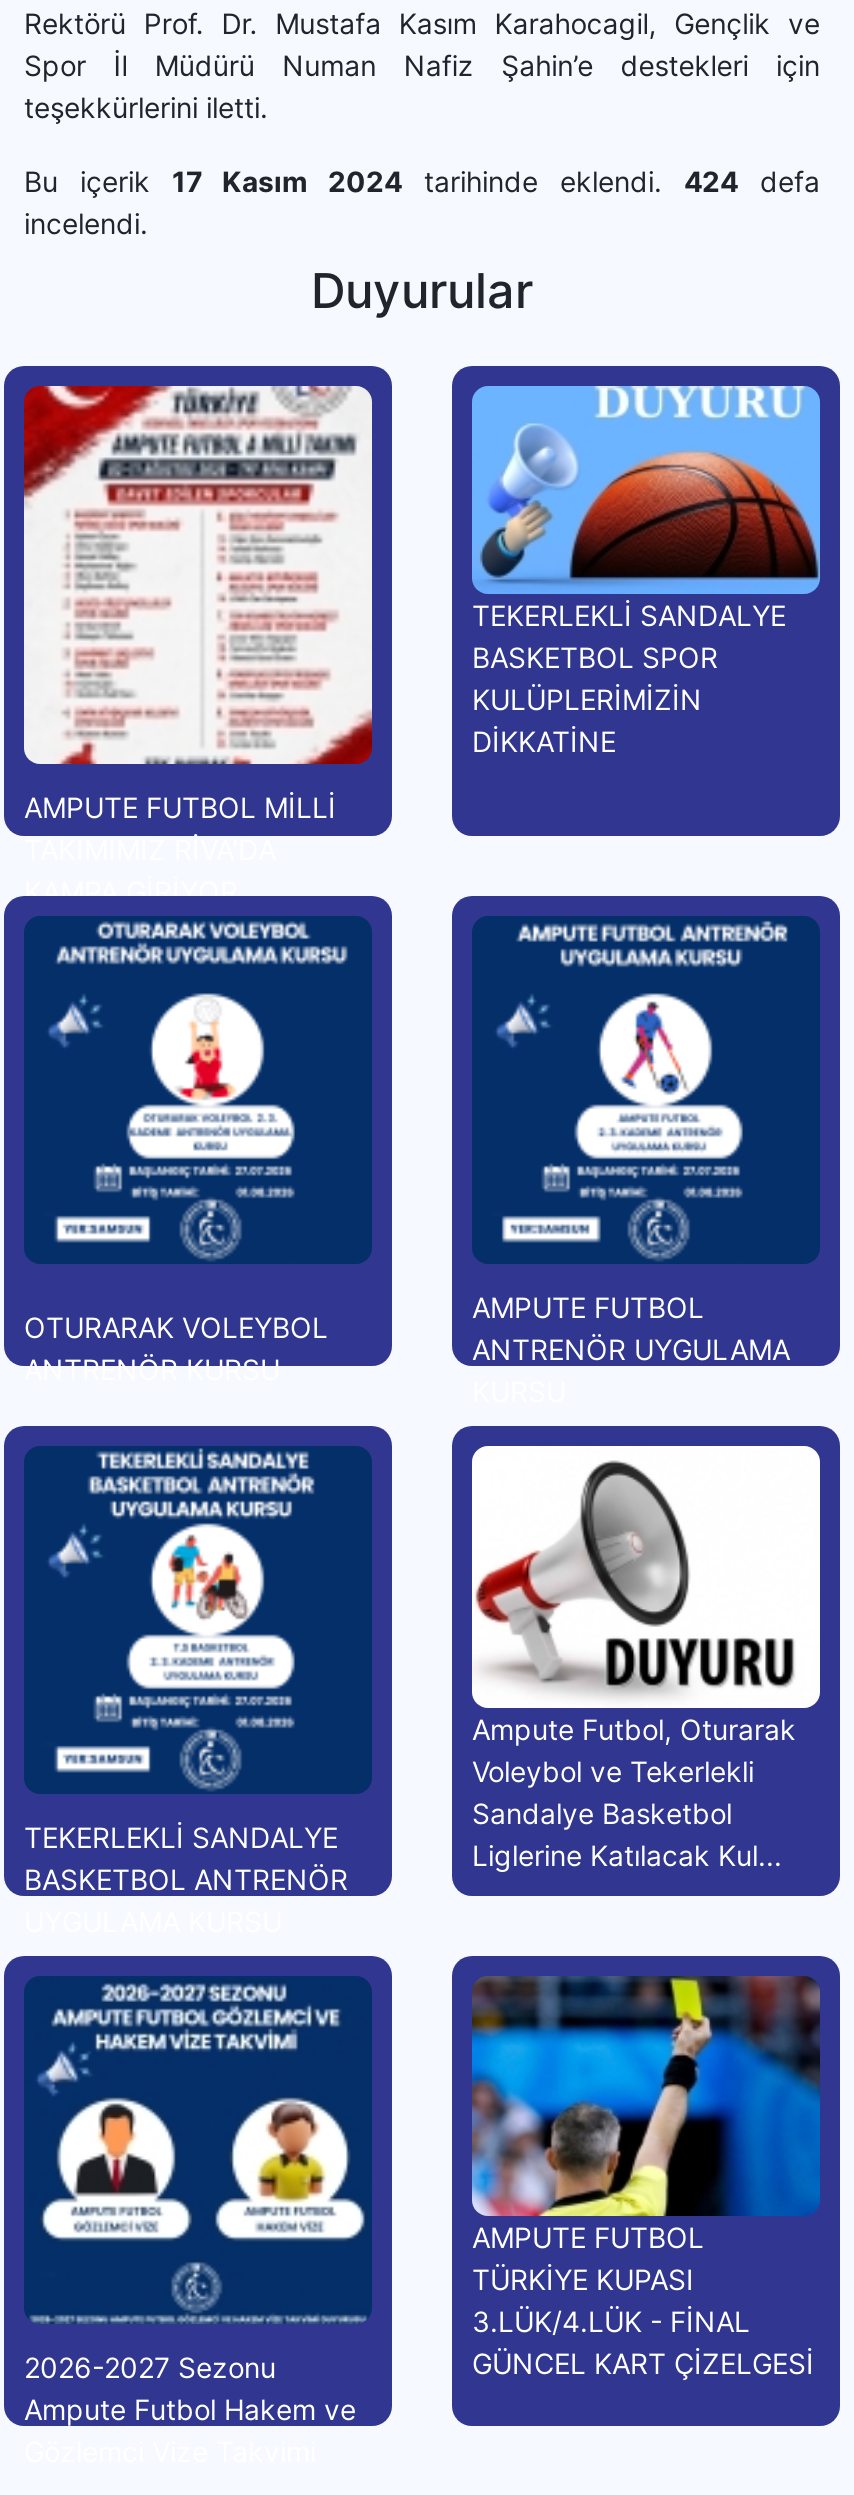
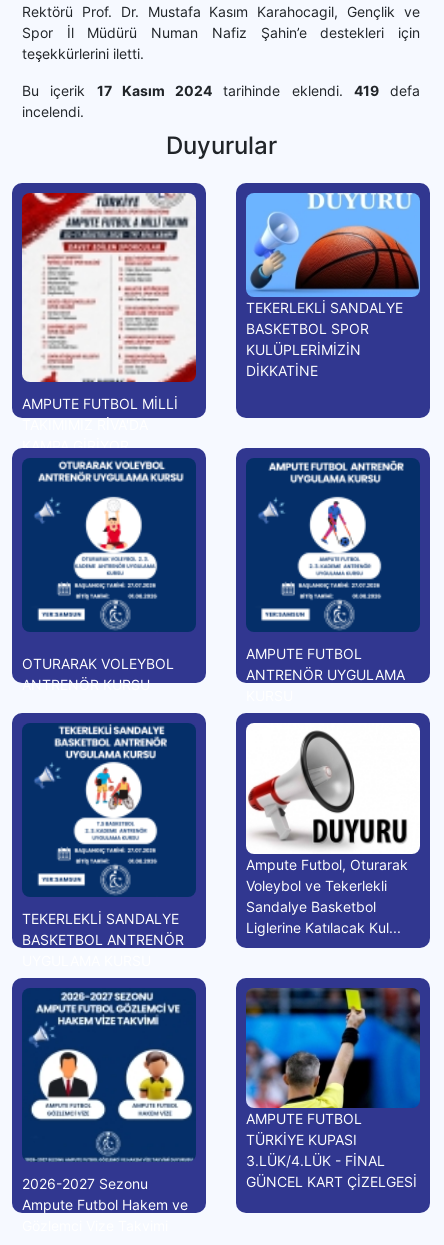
- Bu içerik 17 Kasım 2024 tarihinde eklendi. 424 defa
+ Bu içerik 17 Kasım 2024 tarihinde eklendi. 419 defa
